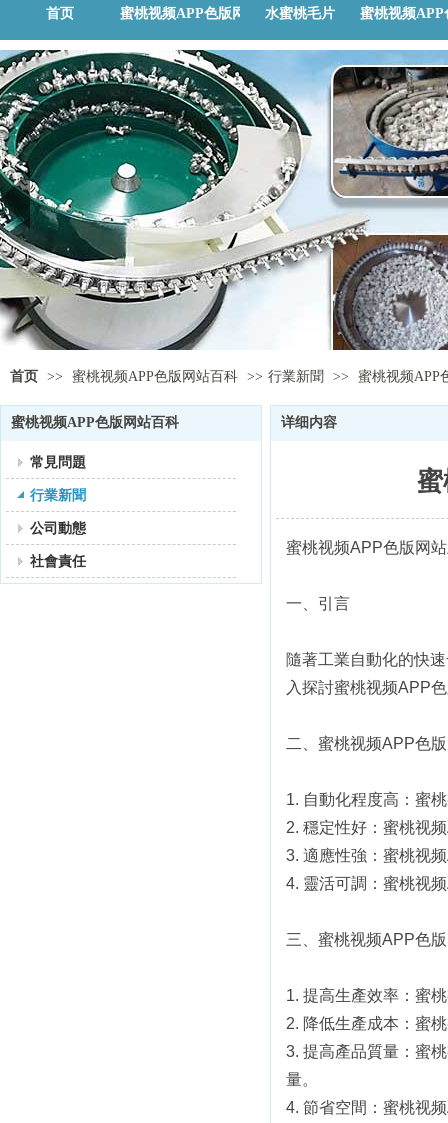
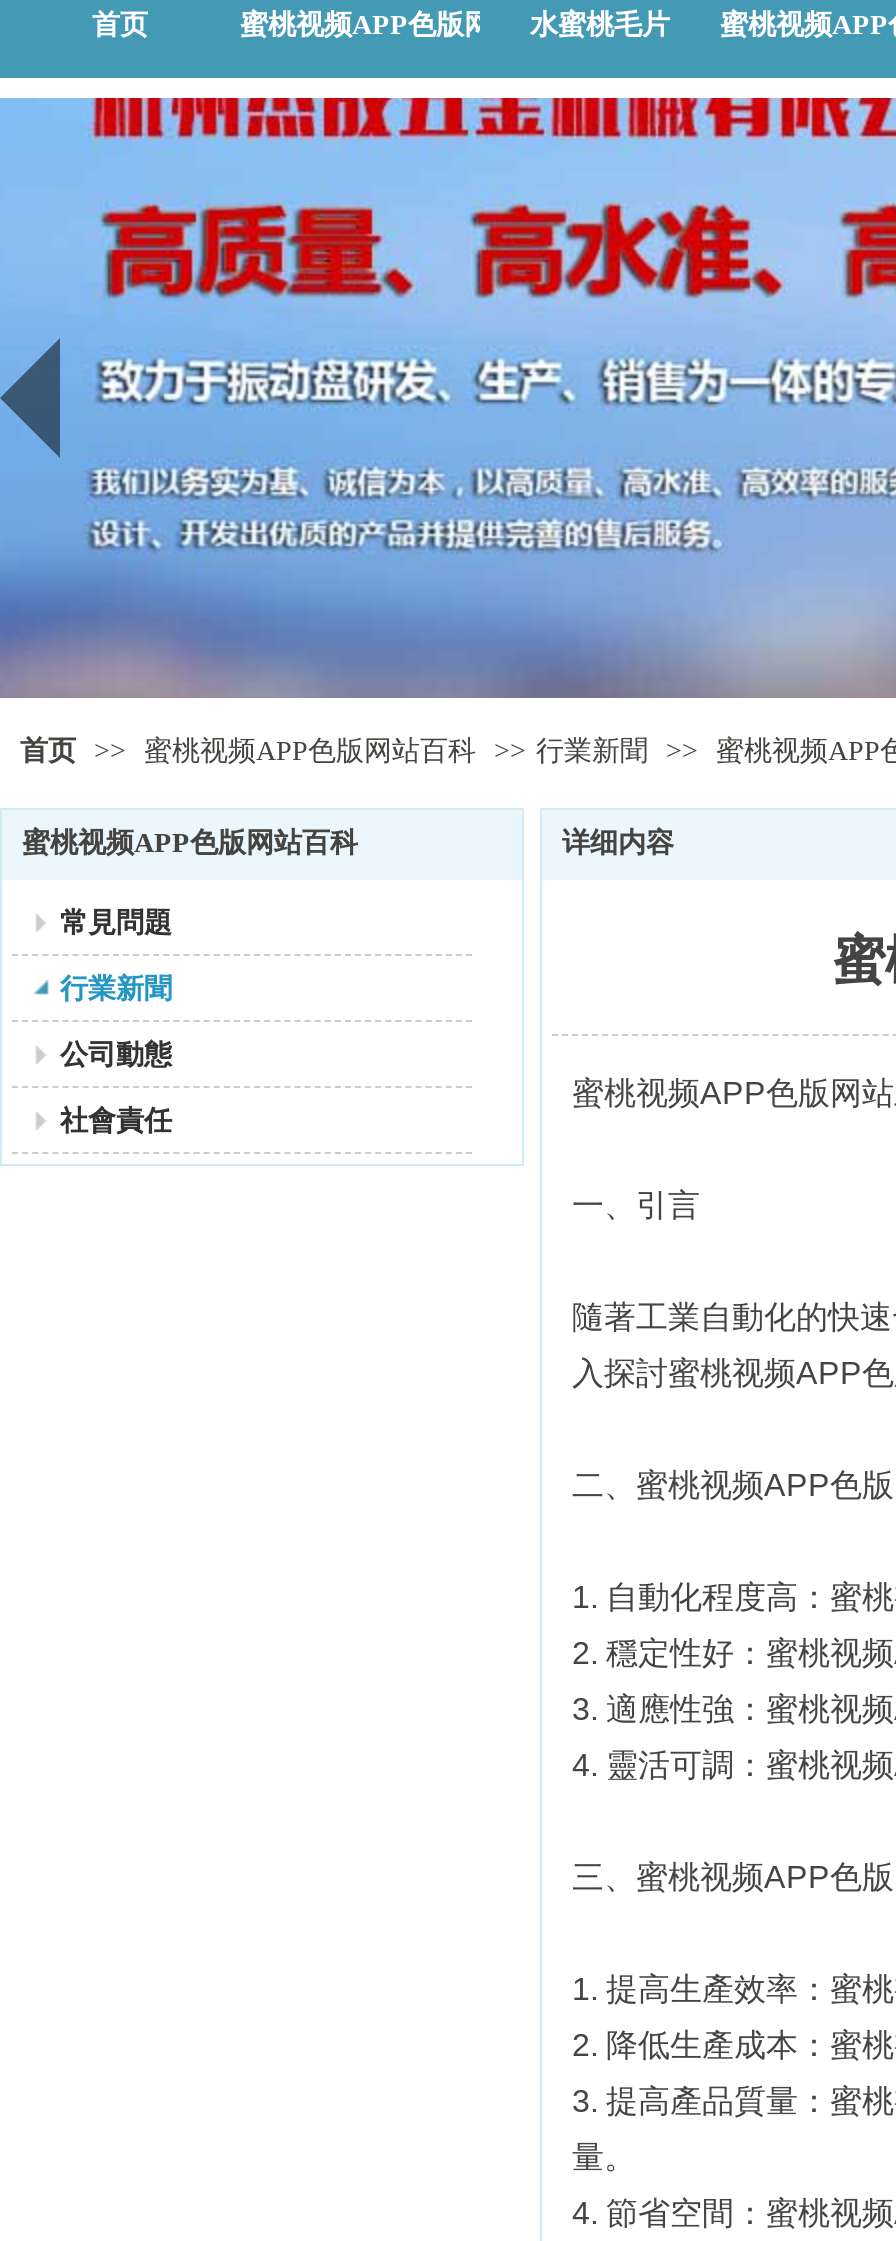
- [image]
+ [image]
